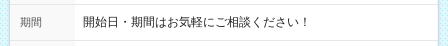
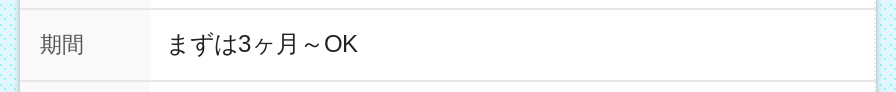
- 開始日・期間はお気軽にご相談ください！
+ まずは3ヶ月～OK
